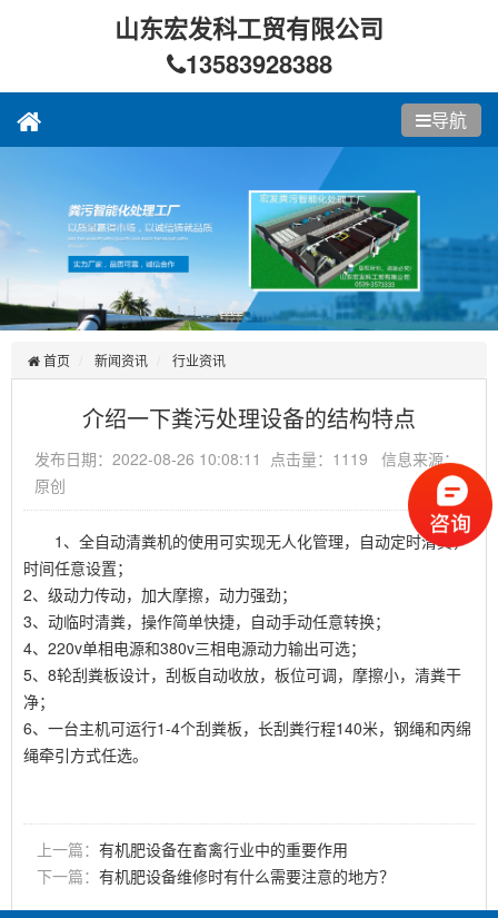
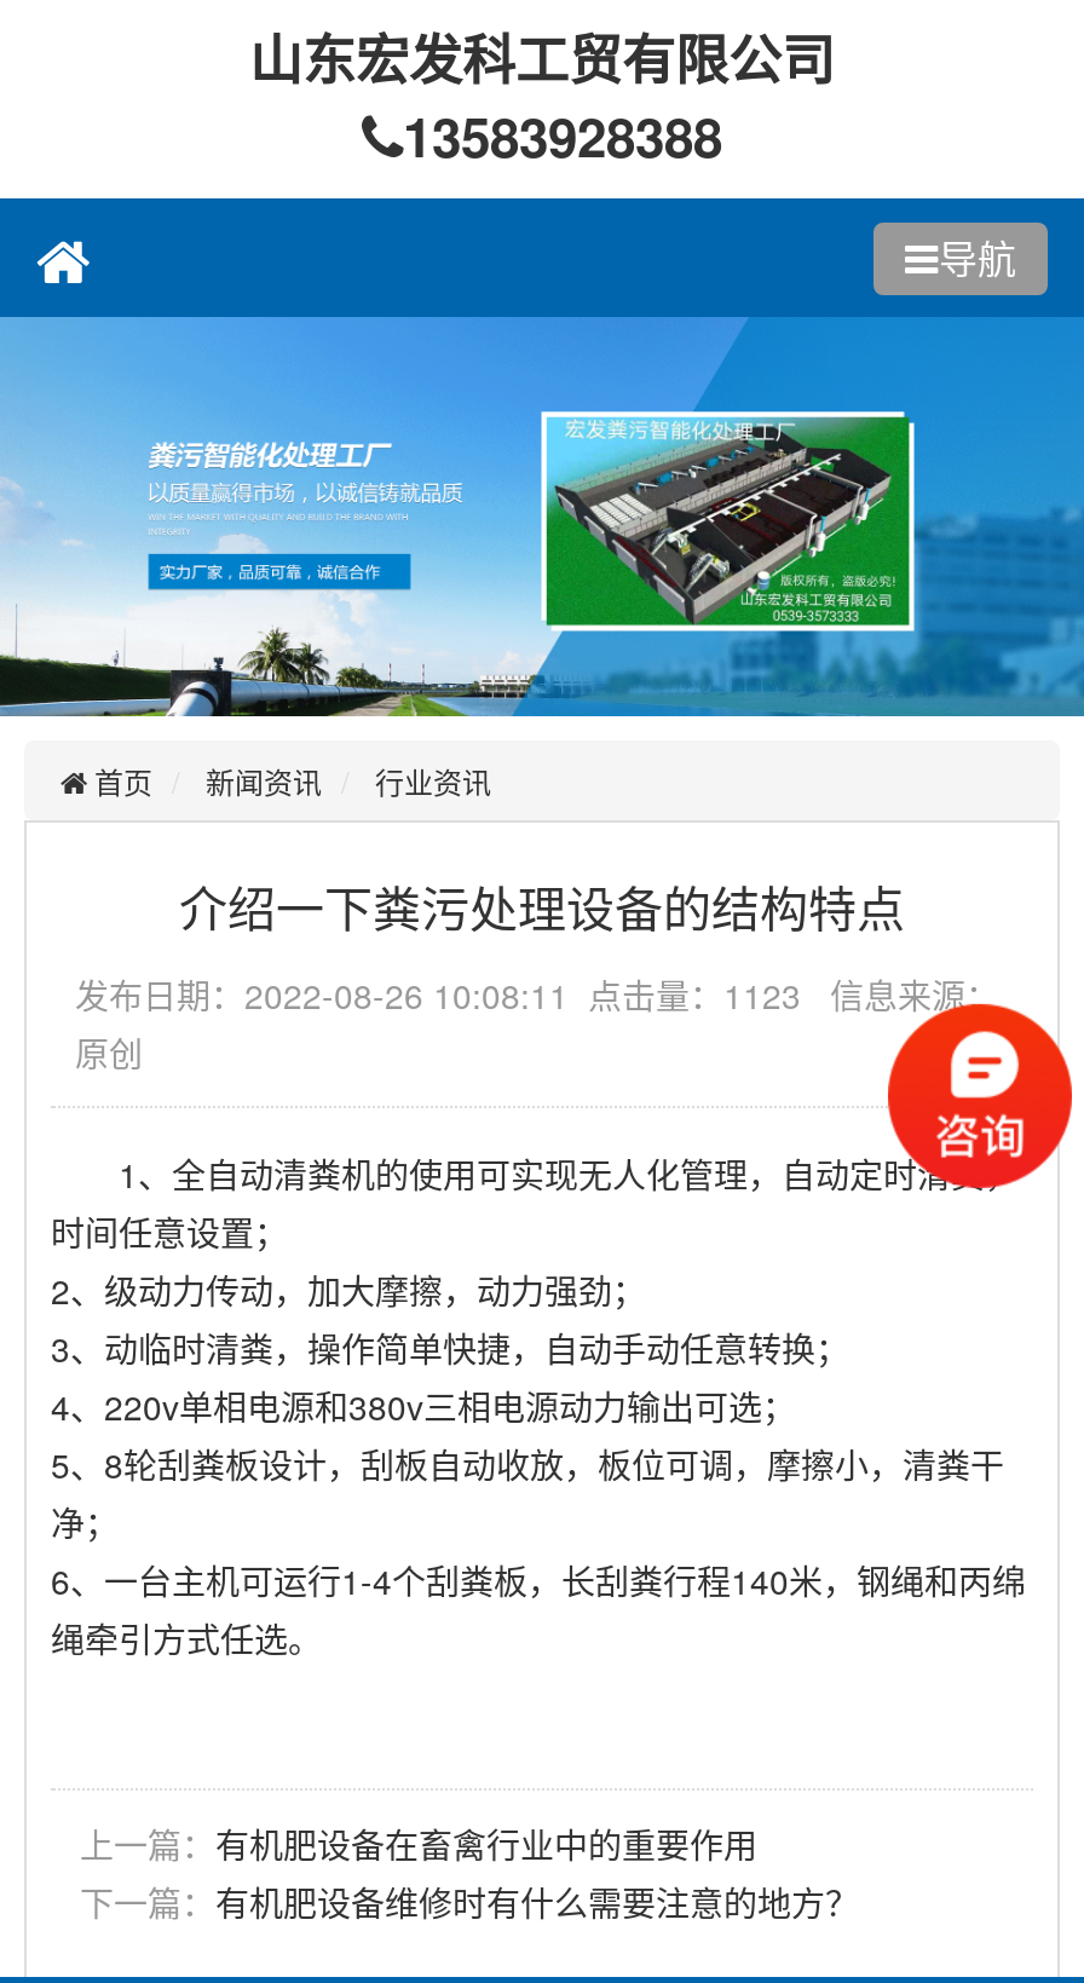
- 发布日期：2022-08-26 10:08:11 点击量：1119 信息来源：
+ 发布日期：2022-08-26 10:08:11 点击量：1123 信息来源：
